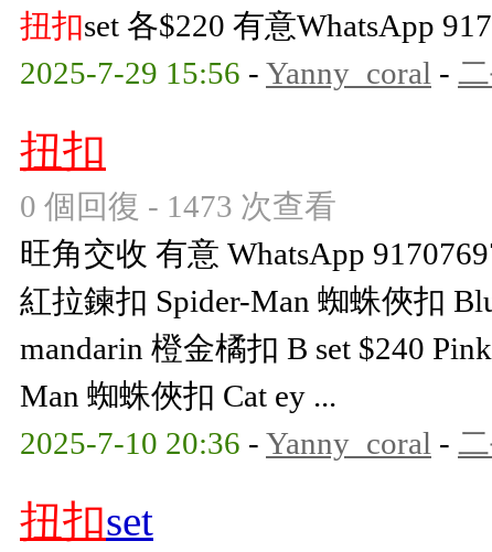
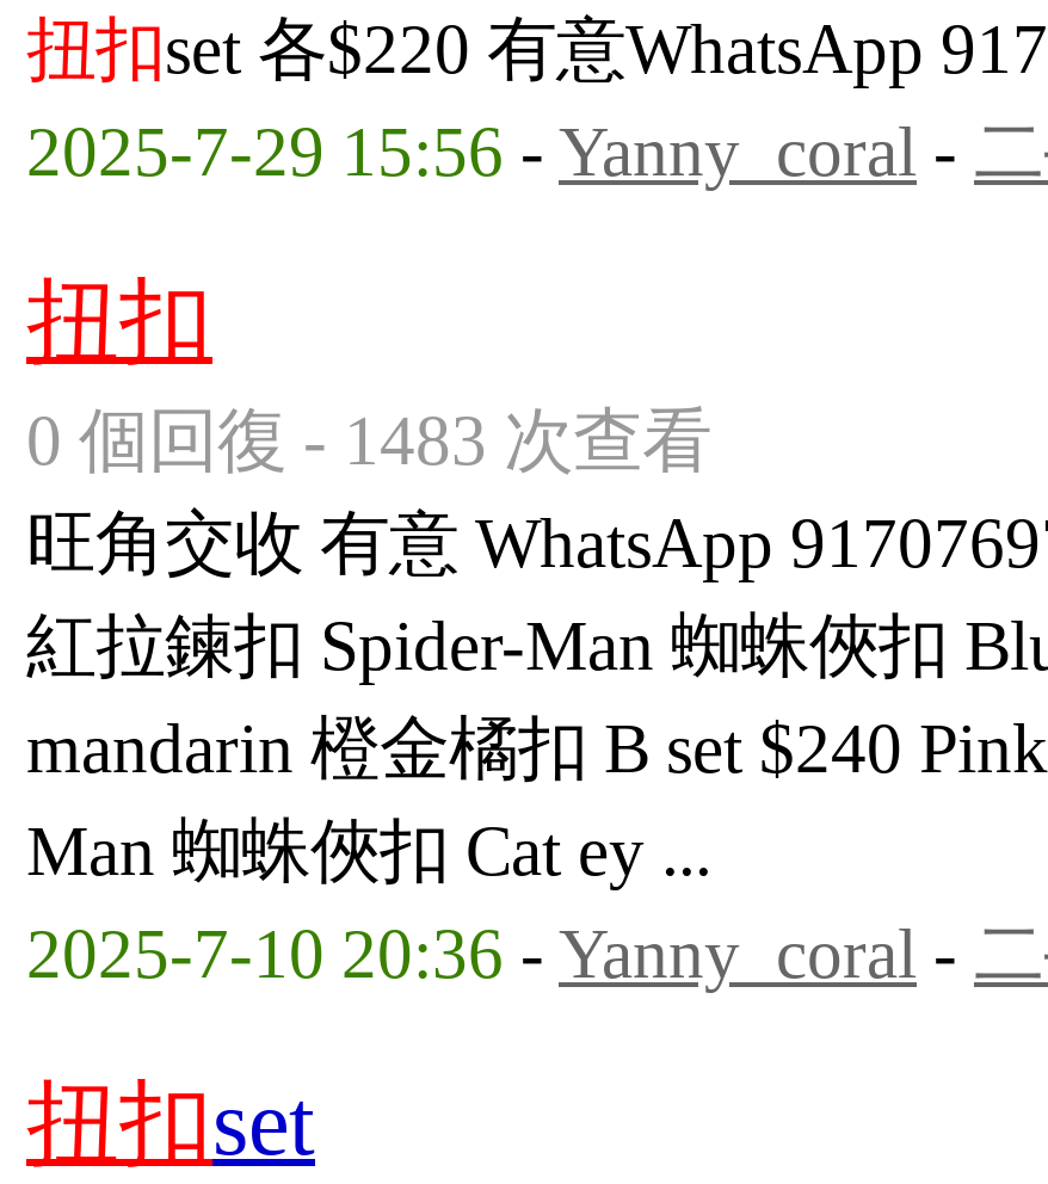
- 0 個回復 - 1473 次查看
+ 0 個回復 - 1483 次查看
